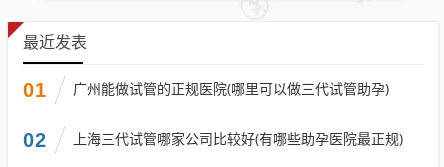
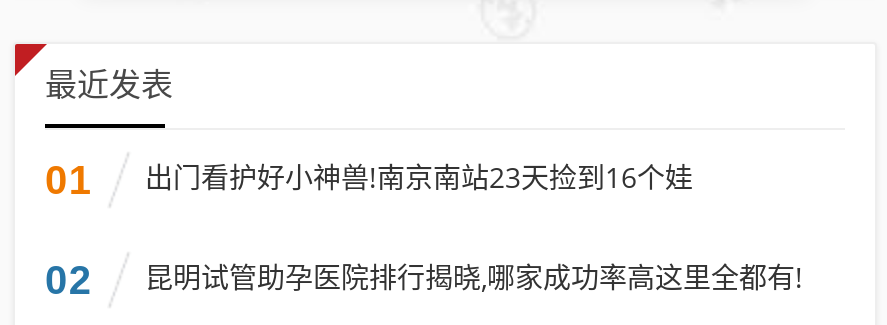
- 广州能做试管的正规医院(哪里可以做三代试管助孕)
+ 出门看护好小神兽!南京南站23天捡到16个娃

- 上海三代试管哪家公司比较好(有哪些助孕医院最正规)
+ 昆明试管助孕医院排行揭晓,哪家成功率高这里全都有!
